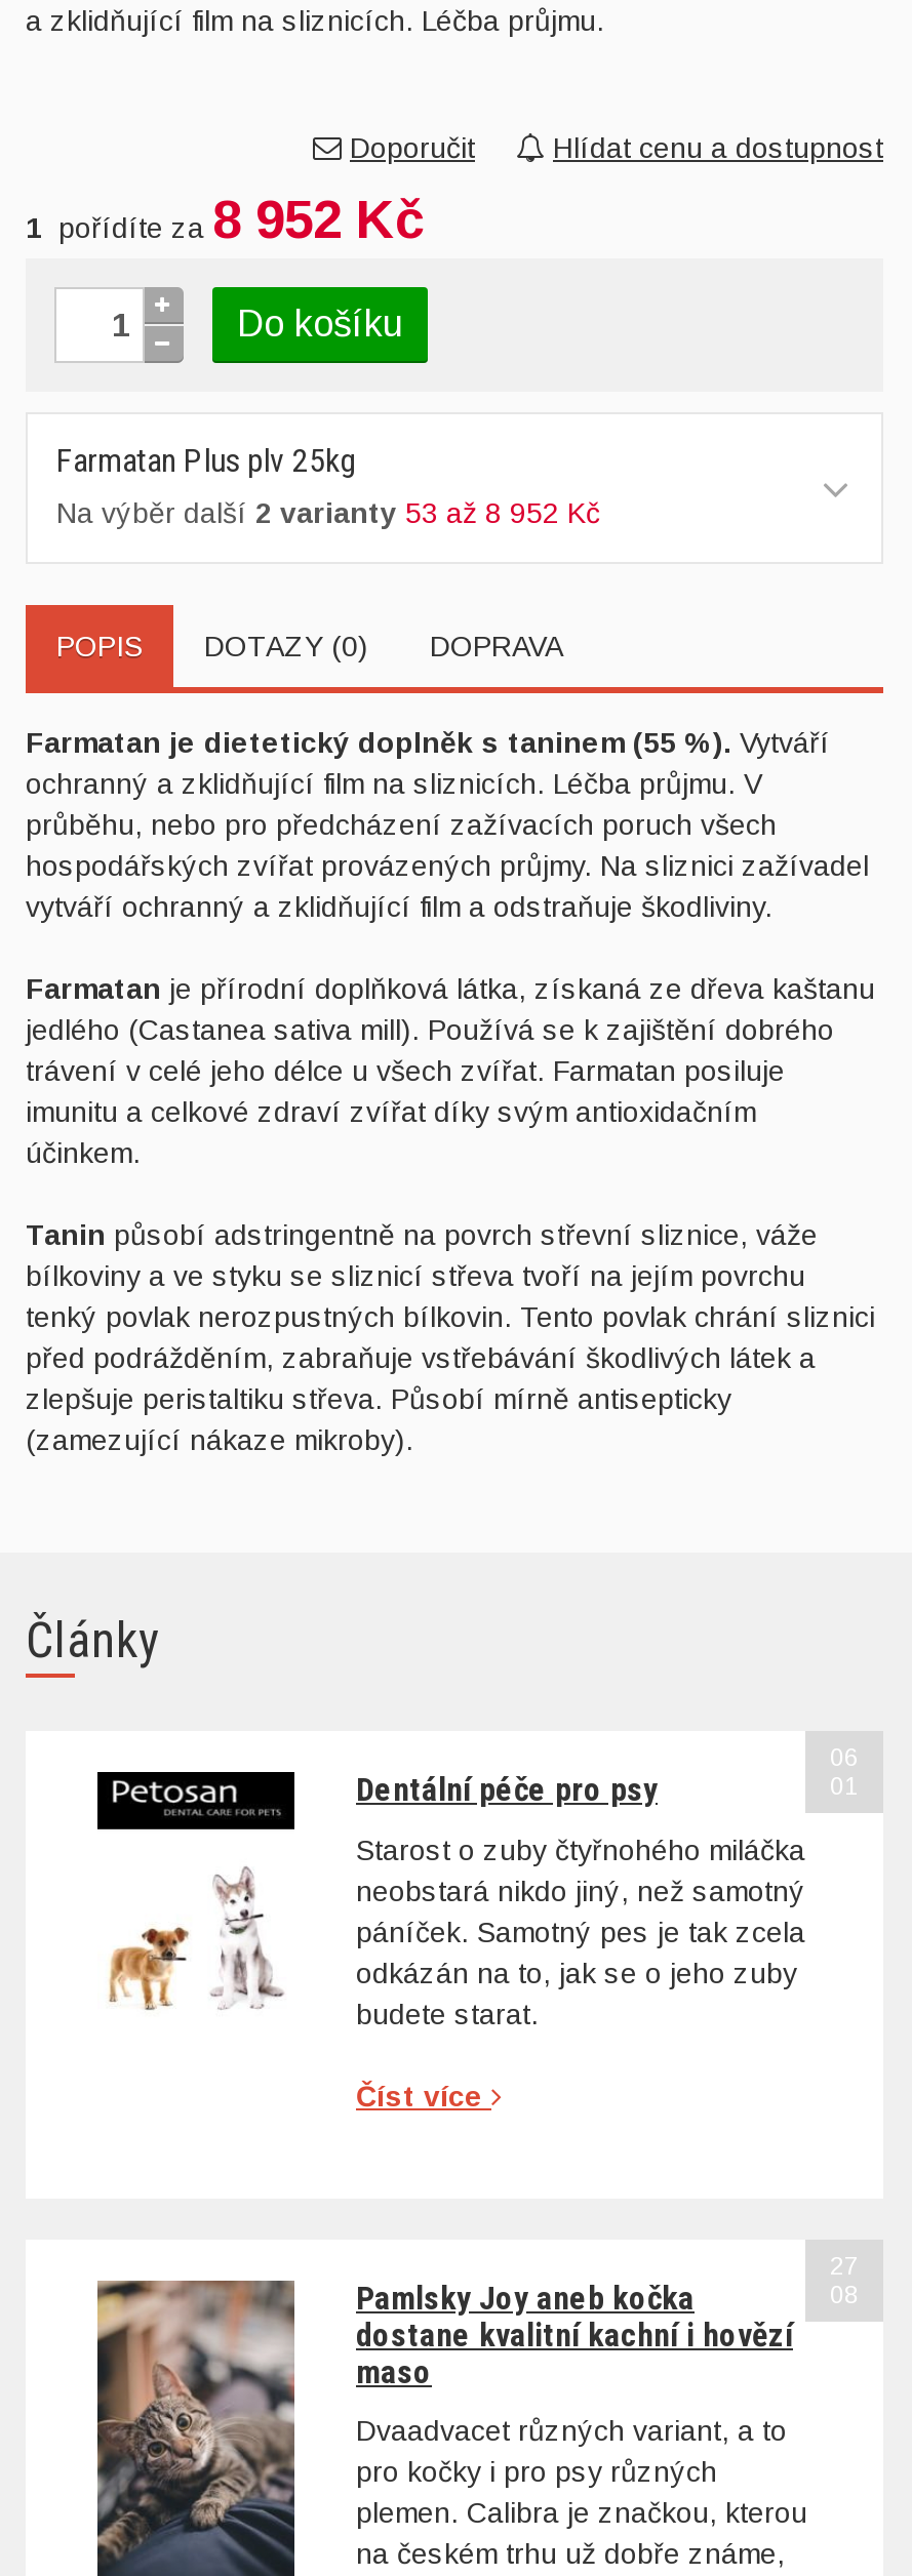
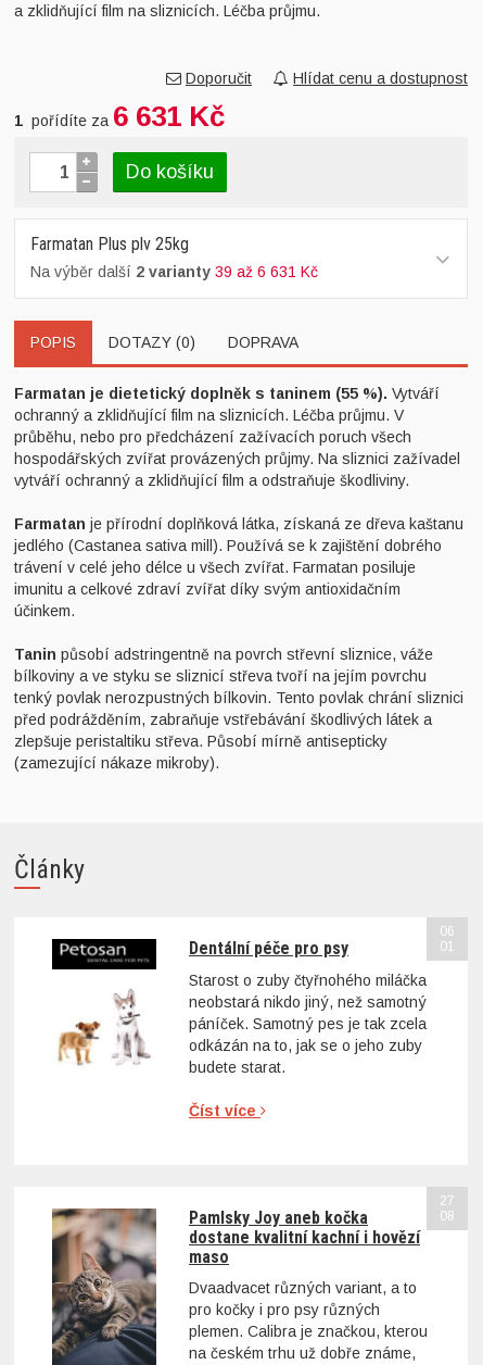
- 1 pořídíte za 8 952 Kč
+ 1 pořídíte za 6 631 Kč

- Na výběr další 2 varianty 53 až 8 952 Kč
+ Na výběr další 2 varianty 39 až 6 631 Kč
